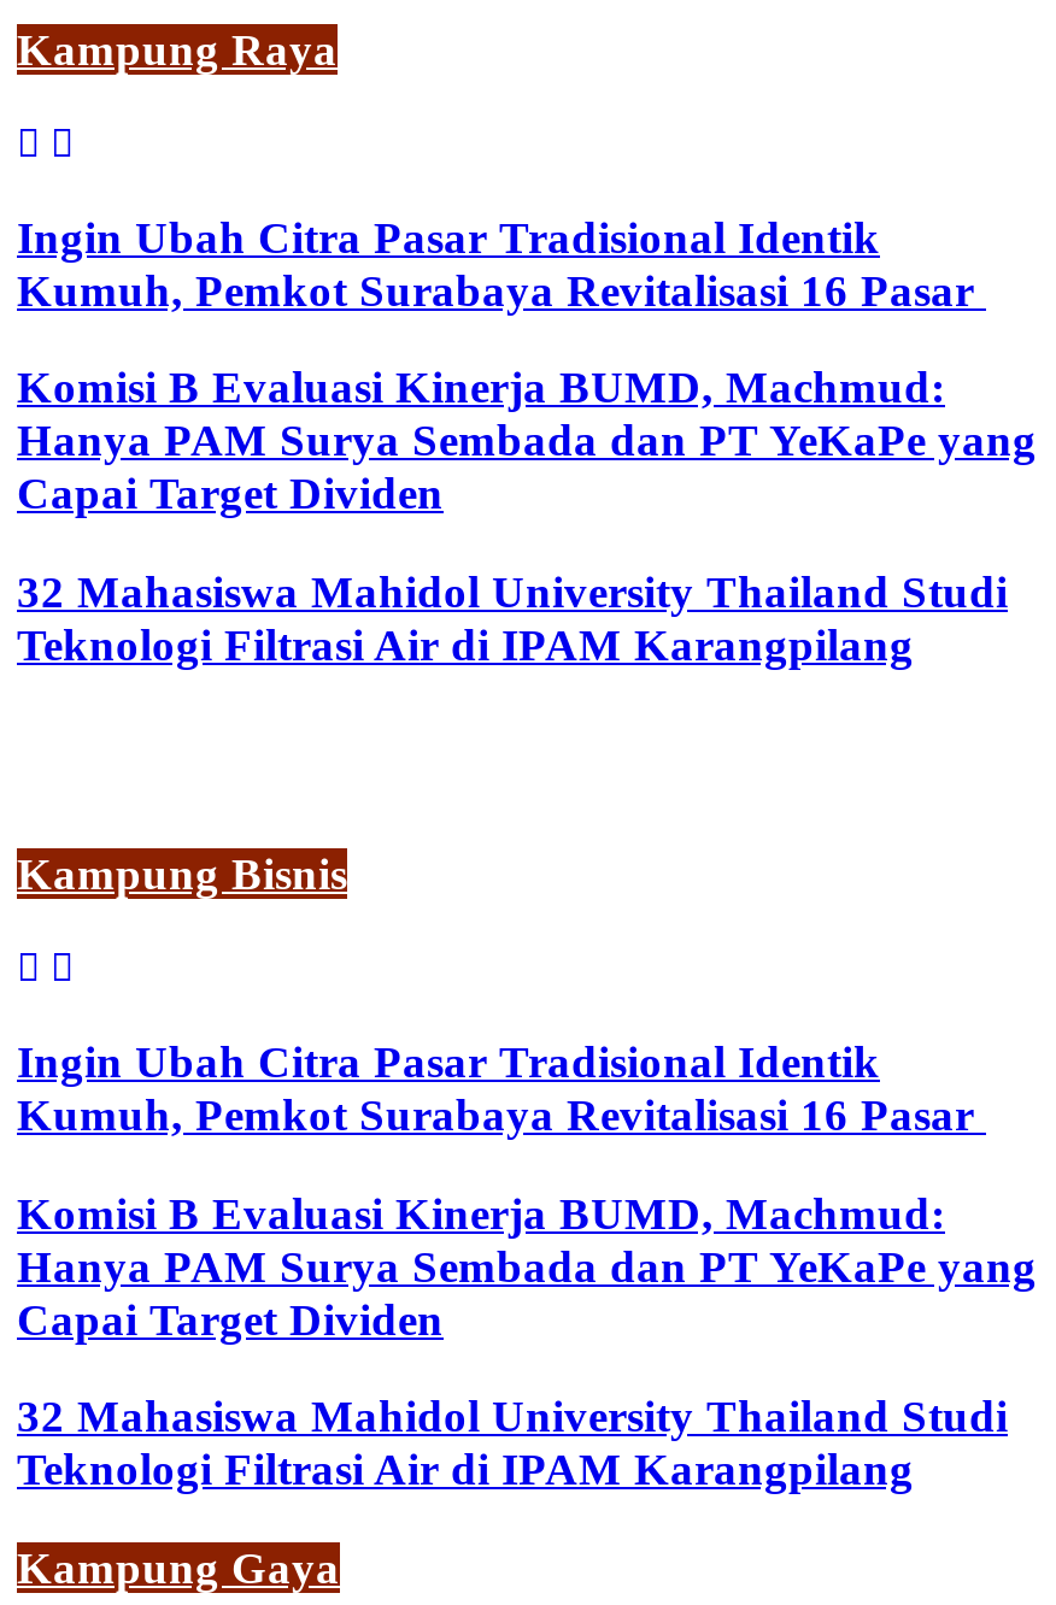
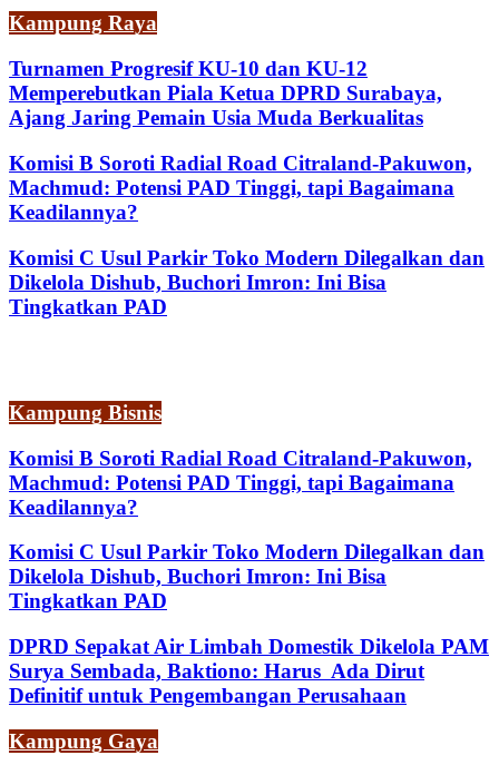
- Ingin Ubah Citra Pasar Tradisional Identik
- Kumuh, Pemkot Surabaya Revitalisasi 16 Pasar
+ Turnamen Progresif KU-10 dan KU-12
+ Memperebutkan Piala Ketua DPRD Surabaya,
+ Ajang Jaring Pemain Usia Muda Berkualitas

- Komisi B Evaluasi Kinerja BUMD, Machmud:
- Hanya PAM Surya Sembada dan PT YeKaPe yang
- Capai Target Dividen
+ Komisi B Soroti Radial Road Citraland-Pakuwon,
+ Machmud: Potensi PAD Tinggi, tapi Bagaimana
+ Keadilannya?

- 32 Mahasiswa Mahidol University Thailand Studi
- Teknologi Filtrasi Air di IPAM Karangpilang
+ Komisi C Usul Parkir Toko Modern Dilegalkan dan
+ Dikelola Dishub, Buchori Imron: Ini Bisa
+ Tingkatkan PAD

- Ingin Ubah Citra Pasar Tradisional Identik
- Kumuh, Pemkot Surabaya Revitalisasi 16 Pasar
+ Komisi B Soroti Radial Road Citraland-Pakuwon,
+ Machmud: Potensi PAD Tinggi, tapi Bagaimana
+ Keadilannya?

- Komisi B Evaluasi Kinerja BUMD, Machmud:
- Hanya PAM Surya Sembada dan PT YeKaPe yang
- Capai Target Dividen
+ Komisi C Usul Parkir Toko Modern Dilegalkan dan
+ Dikelola Dishub, Buchori Imron: Ini Bisa
+ Tingkatkan PAD

- 32 Mahasiswa Mahidol University Thailand Studi
- Teknologi Filtrasi Air di IPAM Karangpilang
+ DPRD Sepakat Air Limbah Domestik Dikelola PAM
+ Surya Sembada, Baktiono: Harus Ada Dirut
+ Definitif untuk Pengembangan Perusahaan
